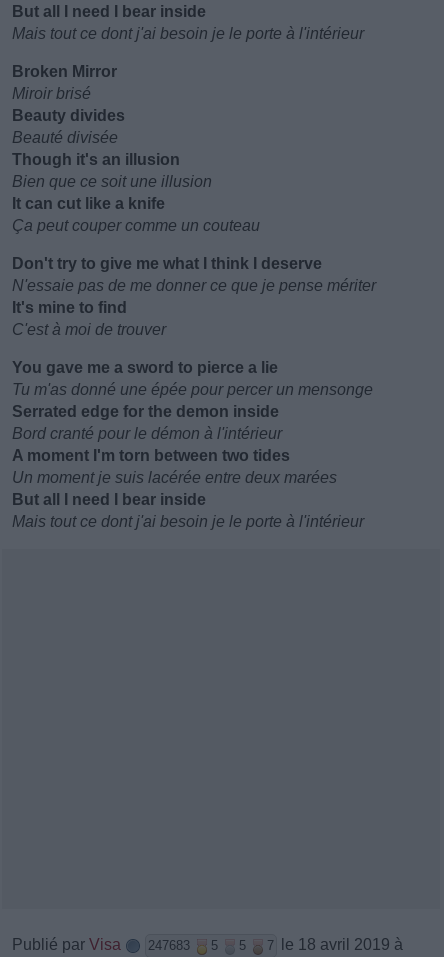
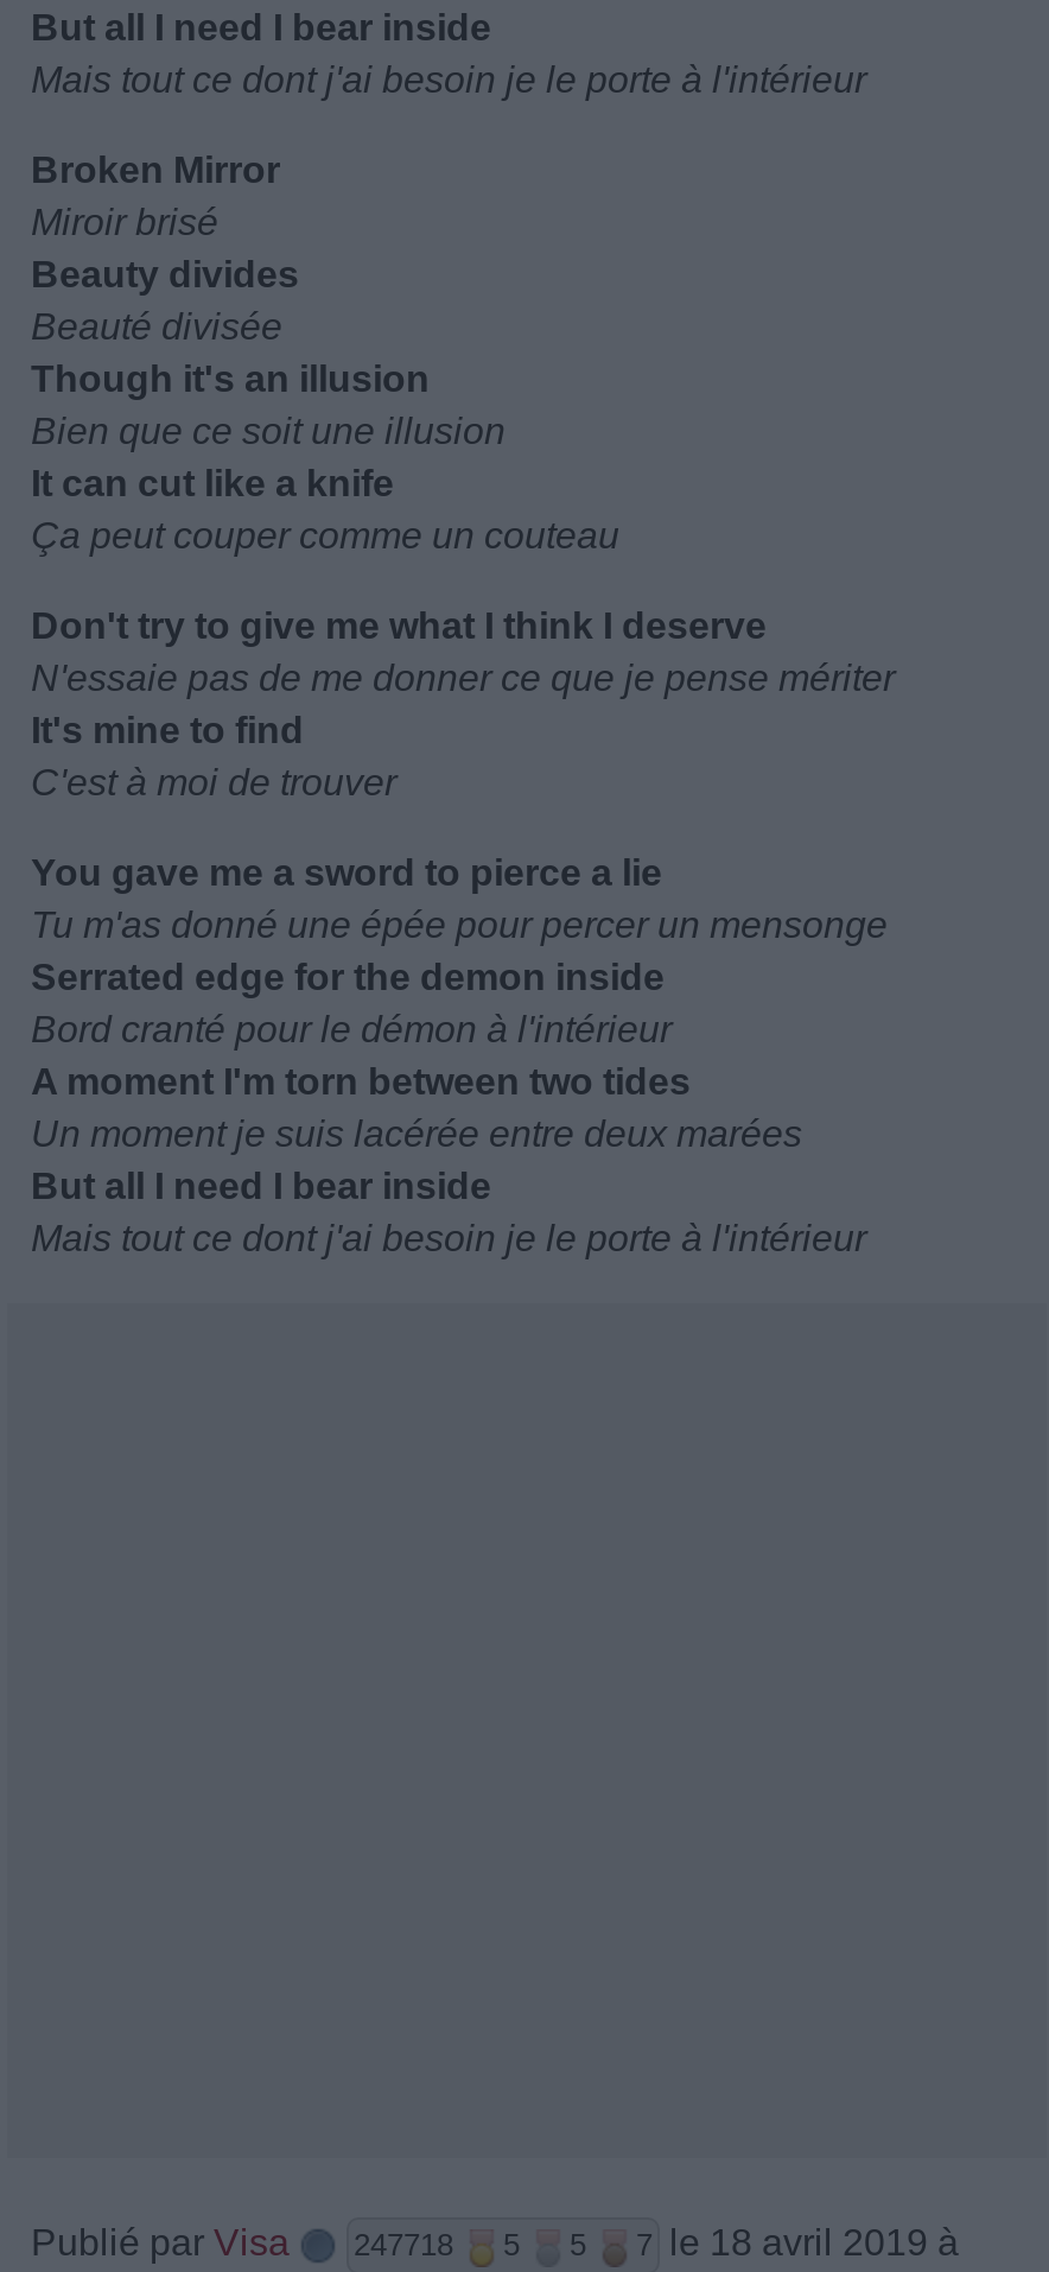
- Publié par Visa 247683 5 5 7 le 18 avril 2019 à
+ Publié par Visa 247718 5 5 7 le 18 avril 2019 à
